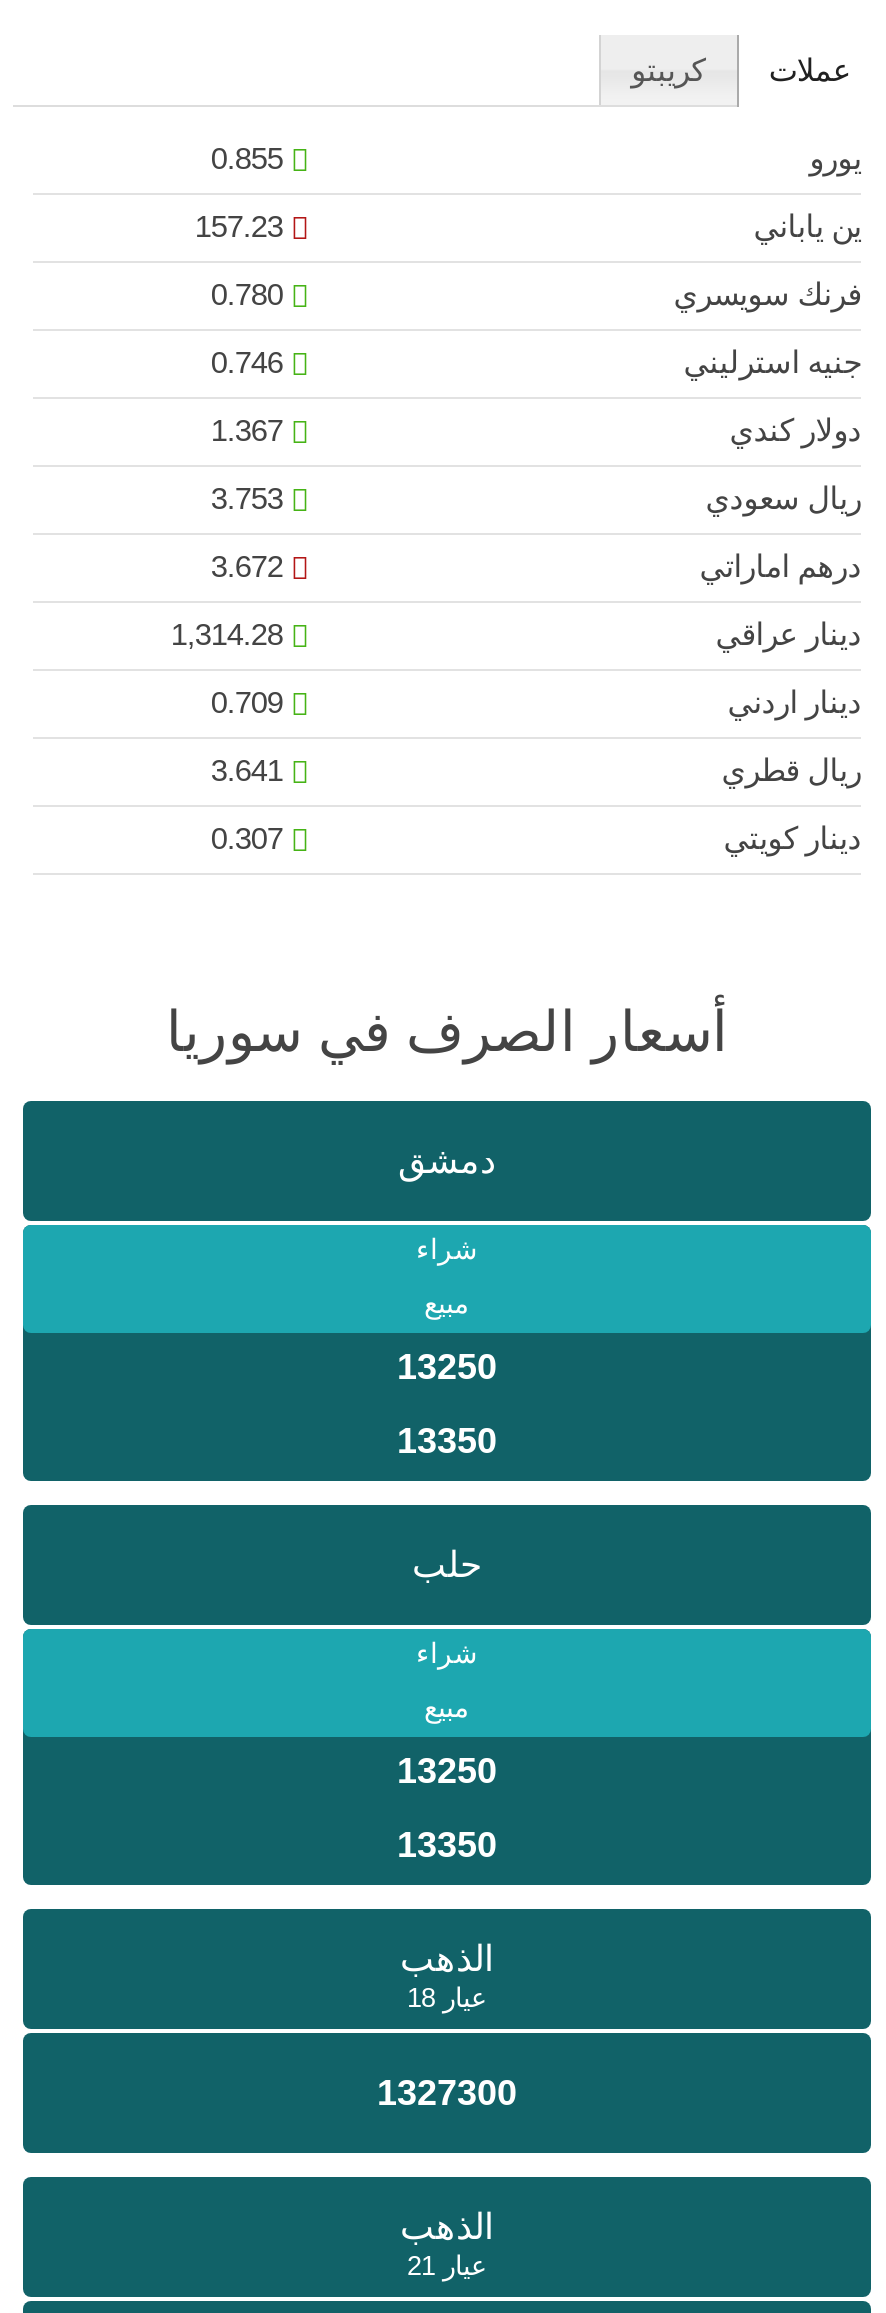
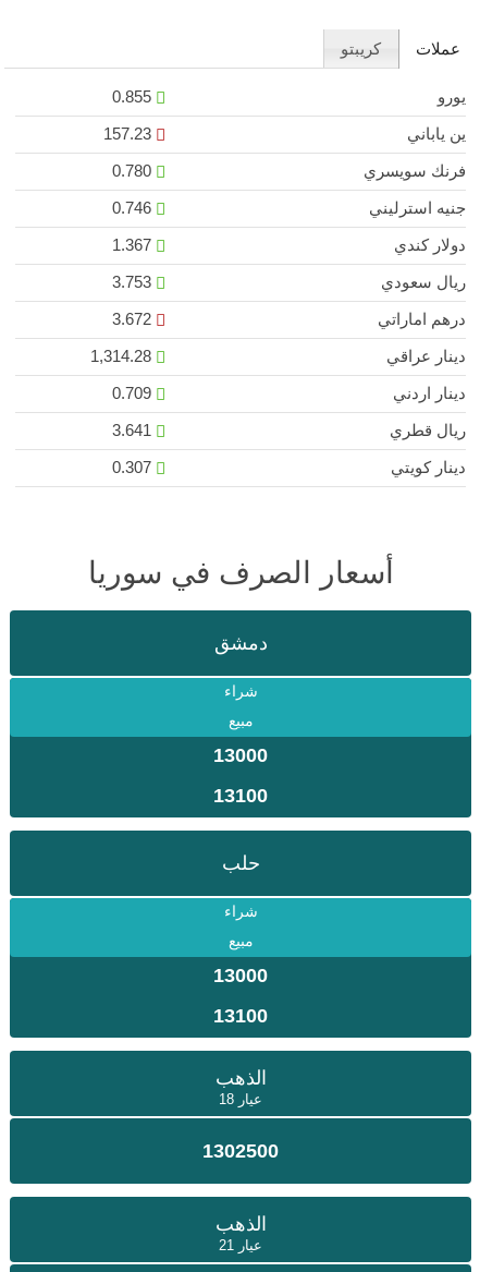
- 13250
+ 13000

- 13350
+ 13100

- 13250
+ 13000

- 13350
+ 13100

- 1327300
+ 1302500
